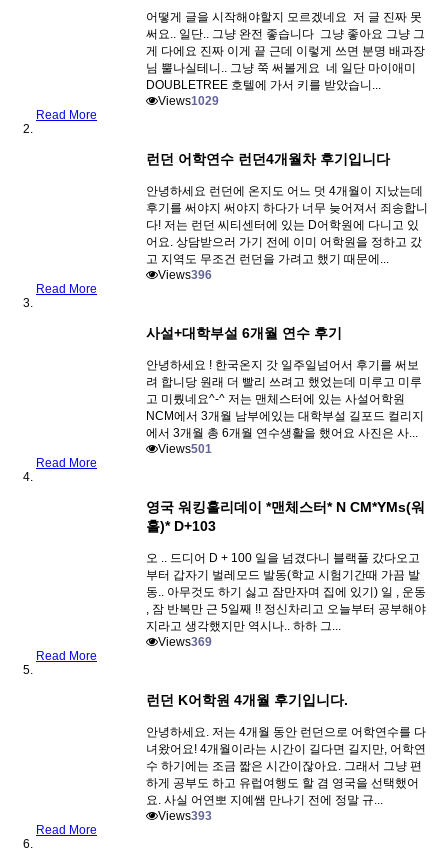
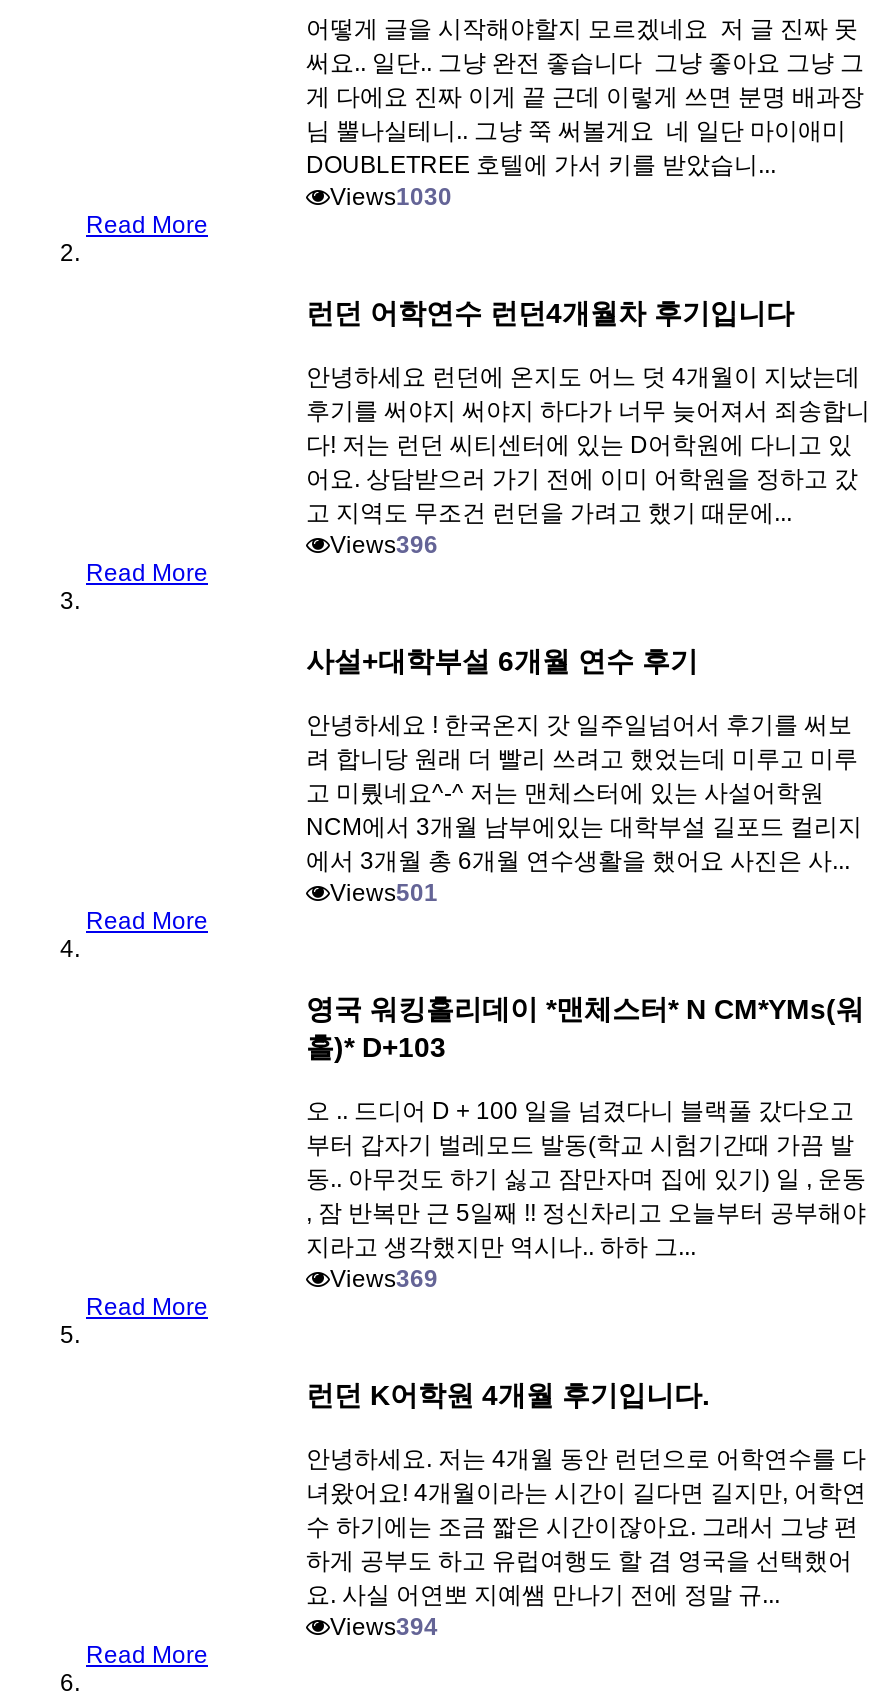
- Views1029
+ Views1030

- Views393
+ Views394
